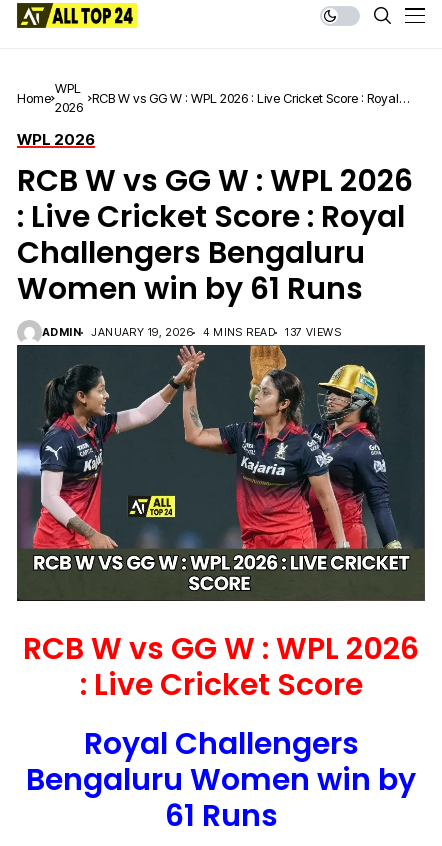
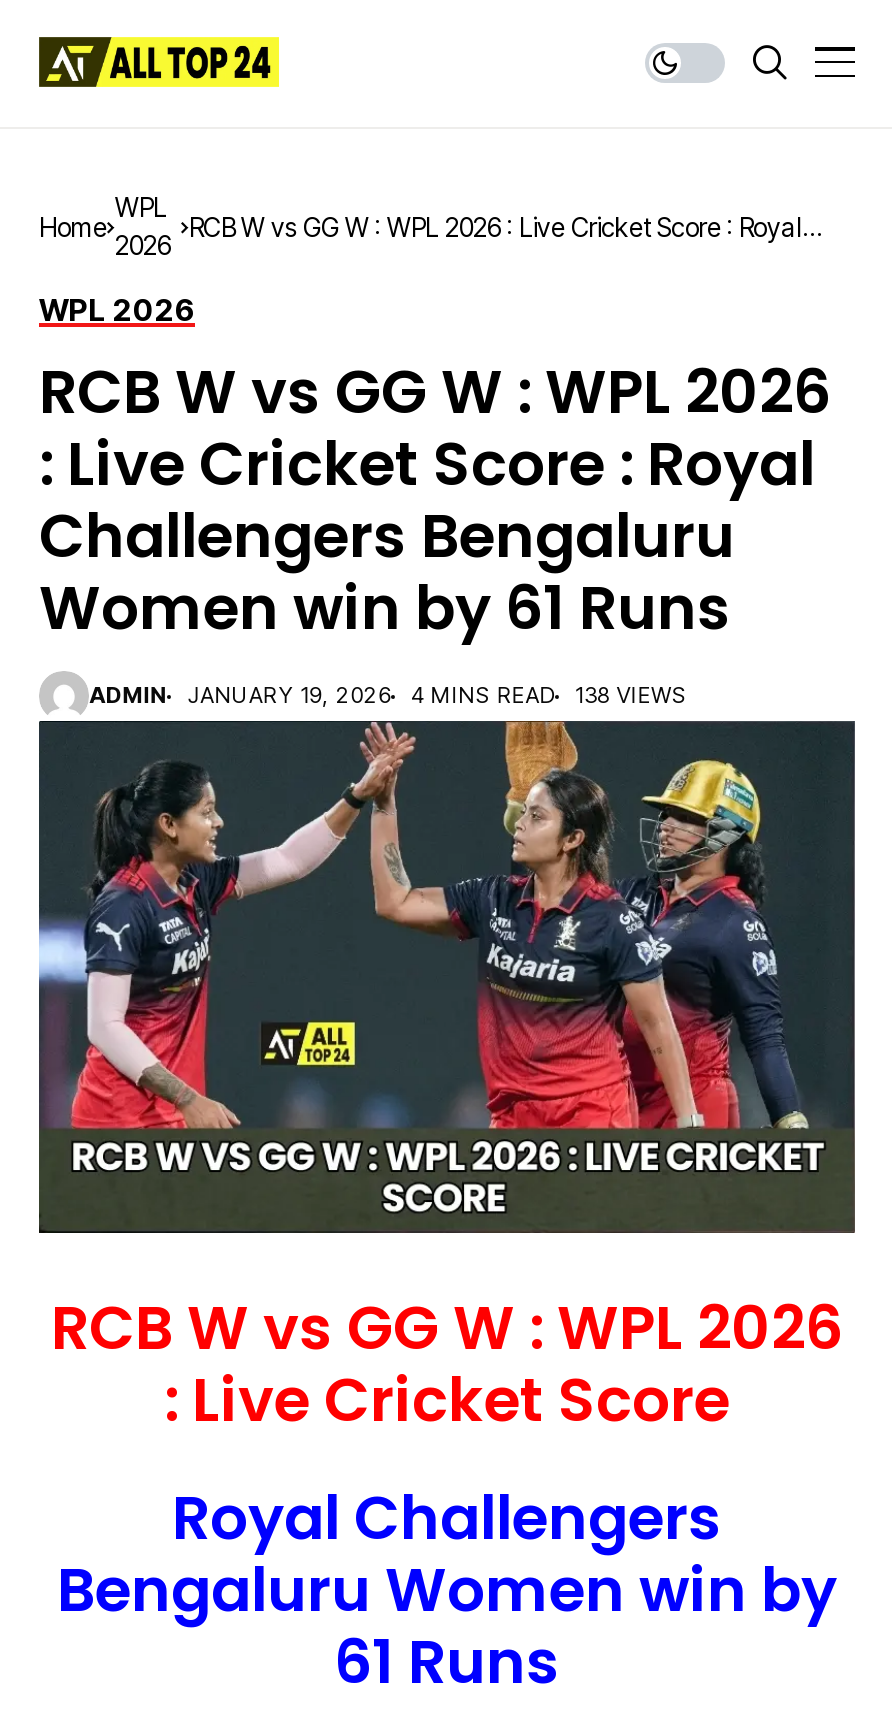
- ADMIN JANUARY 19, 2026 4 MINS READ 137 VIEWS
+ ADMIN JANUARY 19, 2026 4 MINS READ 138 VIEWS
